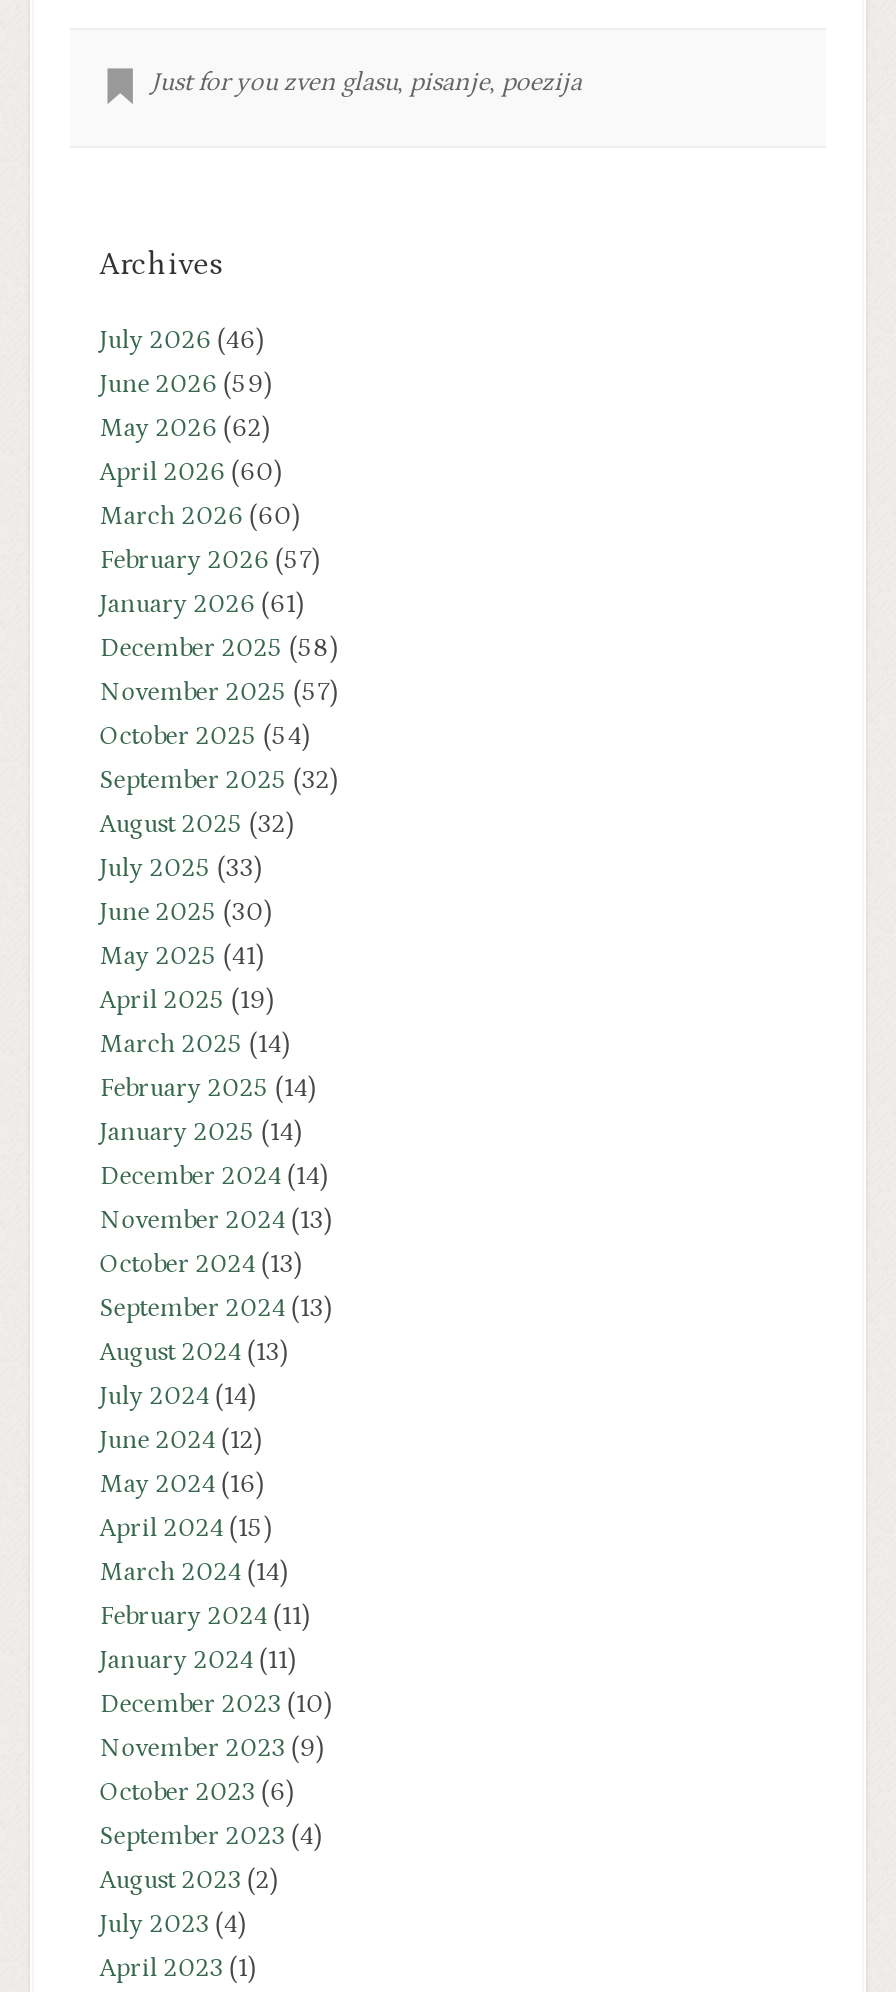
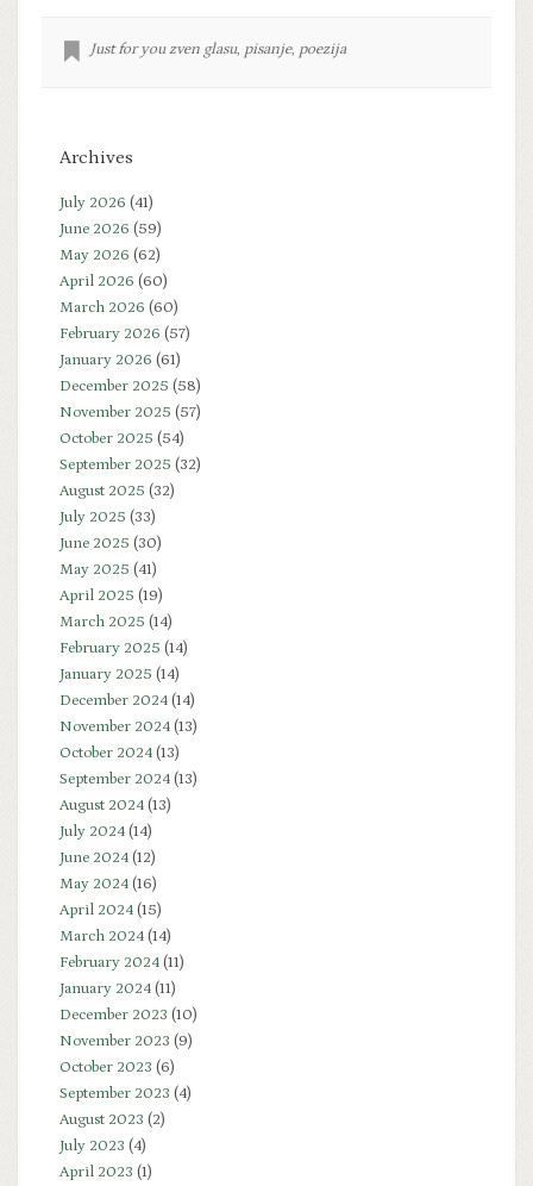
- July 2026 (46)
+ July 2026 (41)
